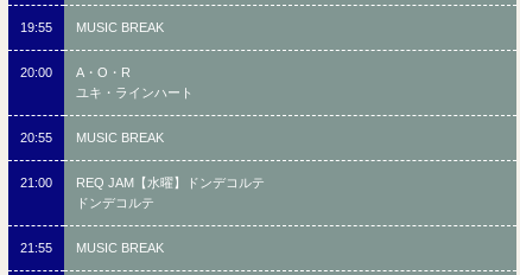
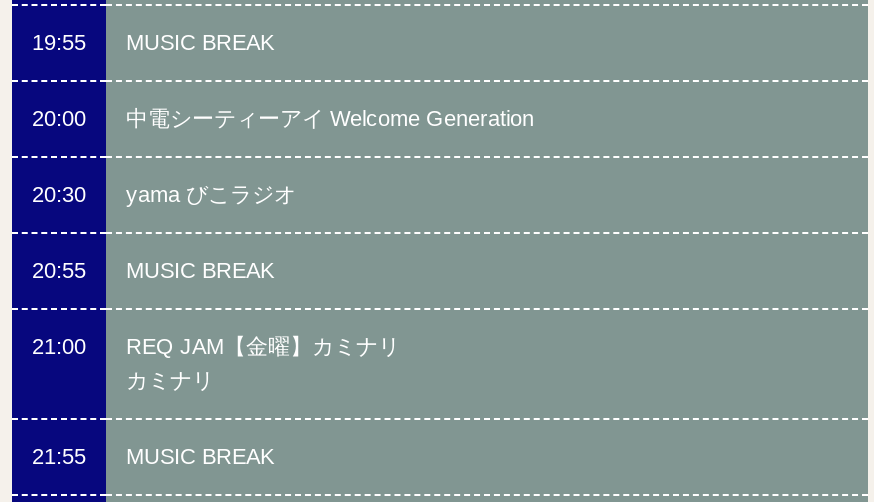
- A・O・R
- ユキ・ラインハート
+ 中電シーティーアイ Welcome Generation
+ 20:30
+ yama びこラジオ

- REQ JAM【水曜】ドンデコルテ
- ドンデコルテ
+ REQ JAM【金曜】カミナリ
+ カミナリ
